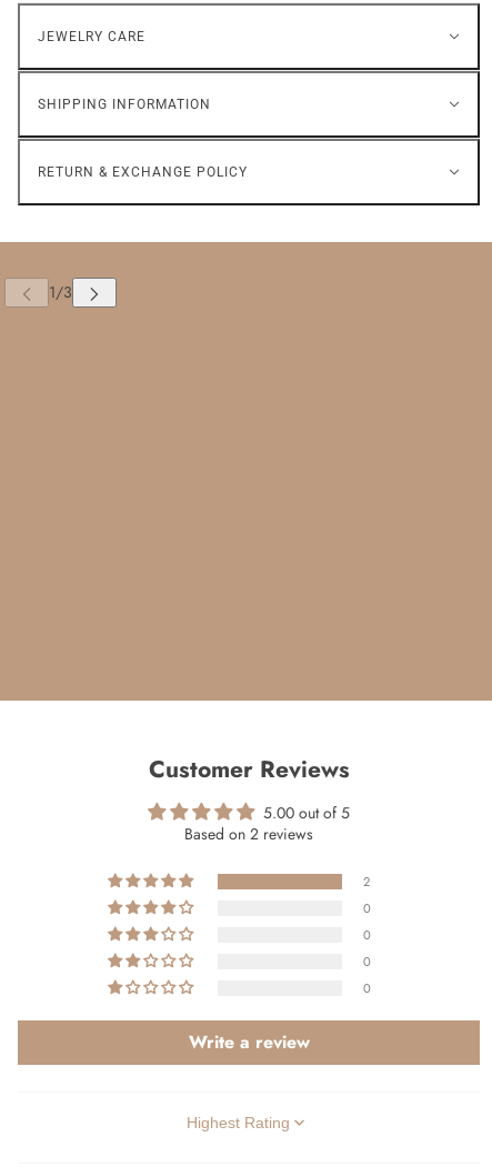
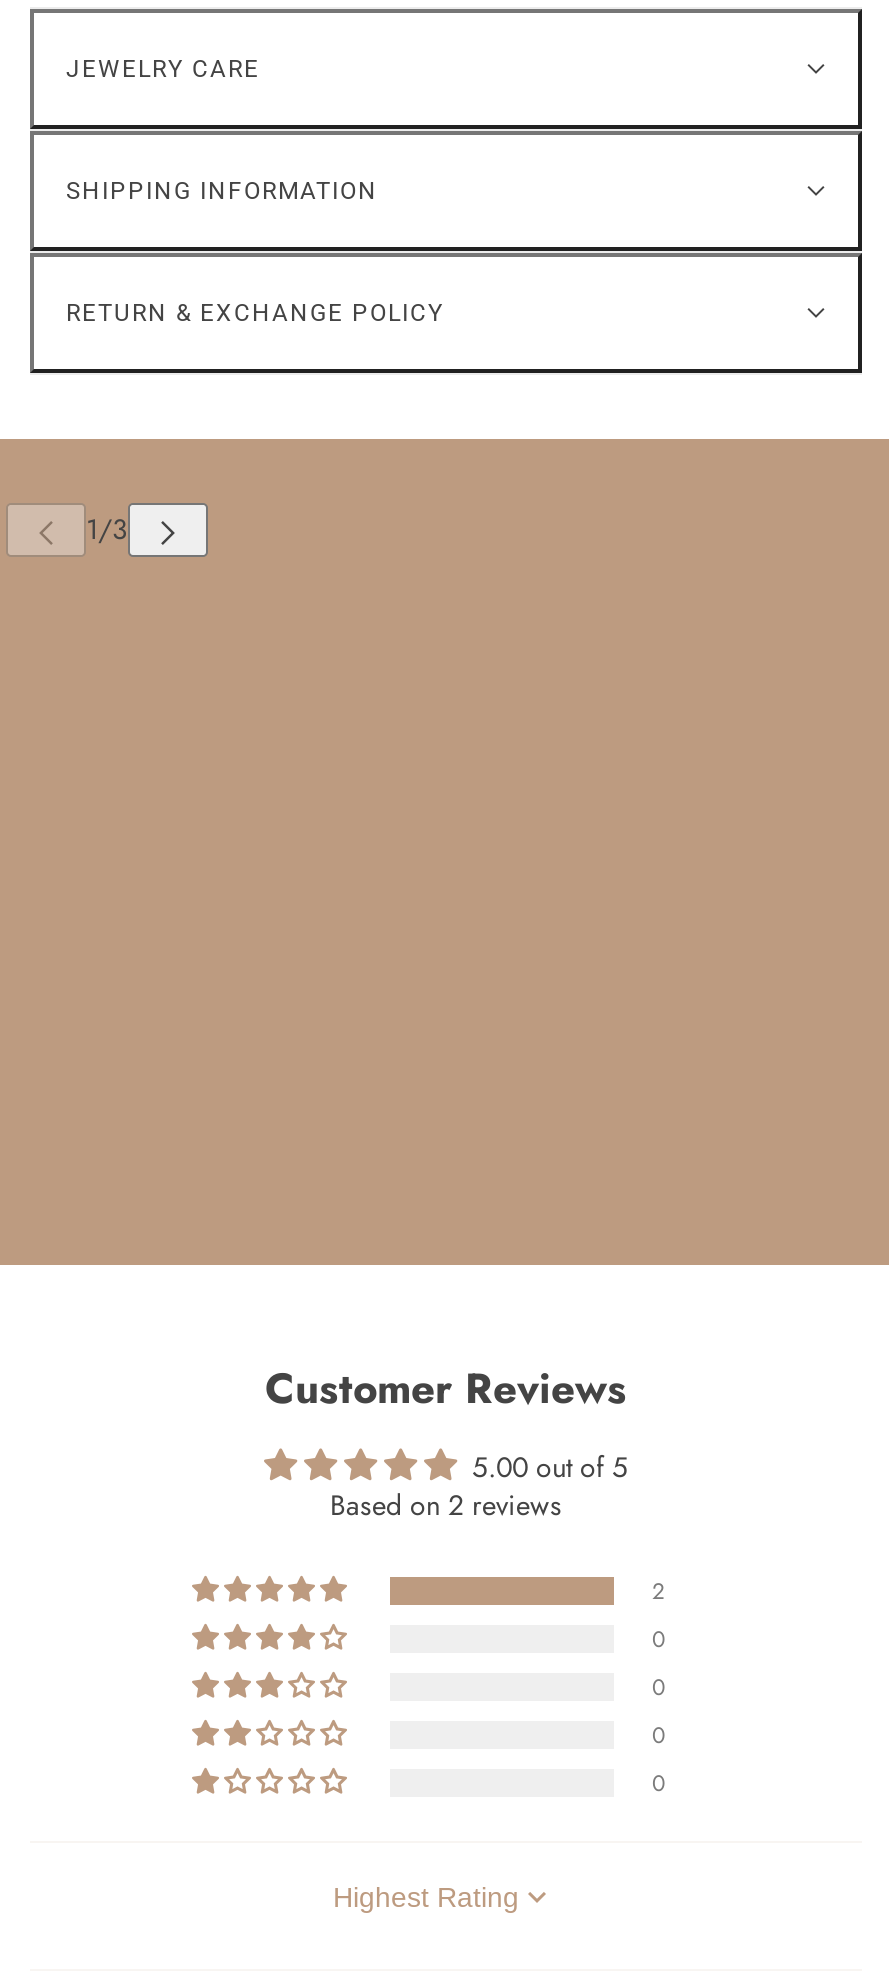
- Write a review
